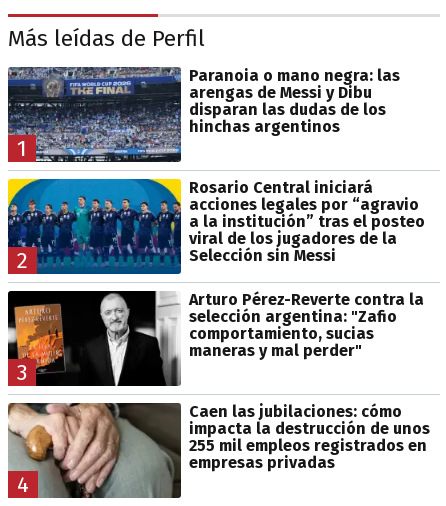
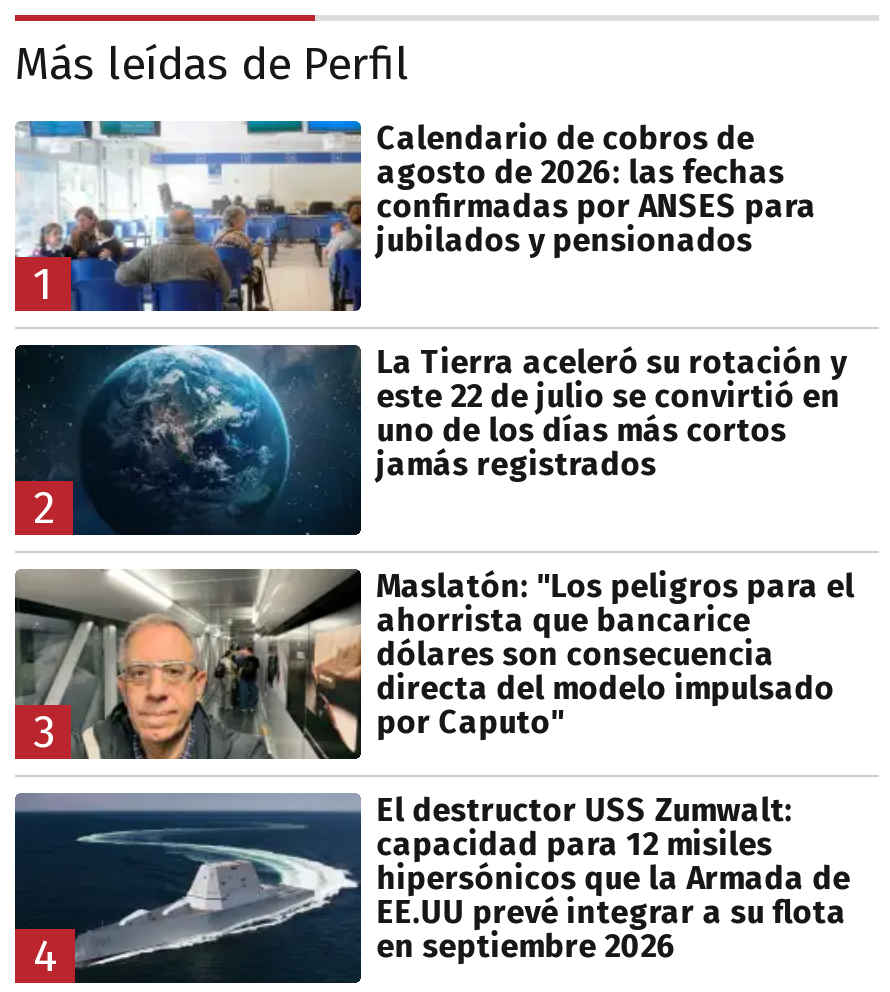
- [image]
- Paranoia o mano negra: las
- arengas de Messi y Dibu
- disparan las dudas de los
- hinchas argentinos
+ [image]
+ Calendario de cobros de
+ agosto de 2026: las fechas
+ confirmadas por ANSES para
+ jubilados y pensionados

- [image]
- Rosario Central iniciará
- acciones legales por “agravio
- a la institución” tras el posteo
- viral de los jugadores de la
- Selección sin Messi
+ [image]
+ La Tierra aceleró su rotación y
+ este 22 de julio se convirtió en
+ uno de los días más cortos
+ jamás registrados

- [image]
- Arturo Pérez-Reverte contra la
- selección argentina: "Zafio
- comportamiento, sucias
- maneras y mal perder"
+ [image]
+ Maslatón: "Los peligros para el
+ ahorrista que bancarice
+ dólares son consecuencia
+ directa del modelo impulsado
+ por Caputo"

- [image]
- Caen las jubilaciones: cómo
- impacta la destrucción de unos
- 255 mil empleos registrados en
- empresas privadas
+ [image]
+ El destructor USS Zumwalt:
+ capacidad para 12 misiles
+ hipersónicos que la Armada de
+ EE.UU prevé integrar a su flota
+ en septiembre 2026
